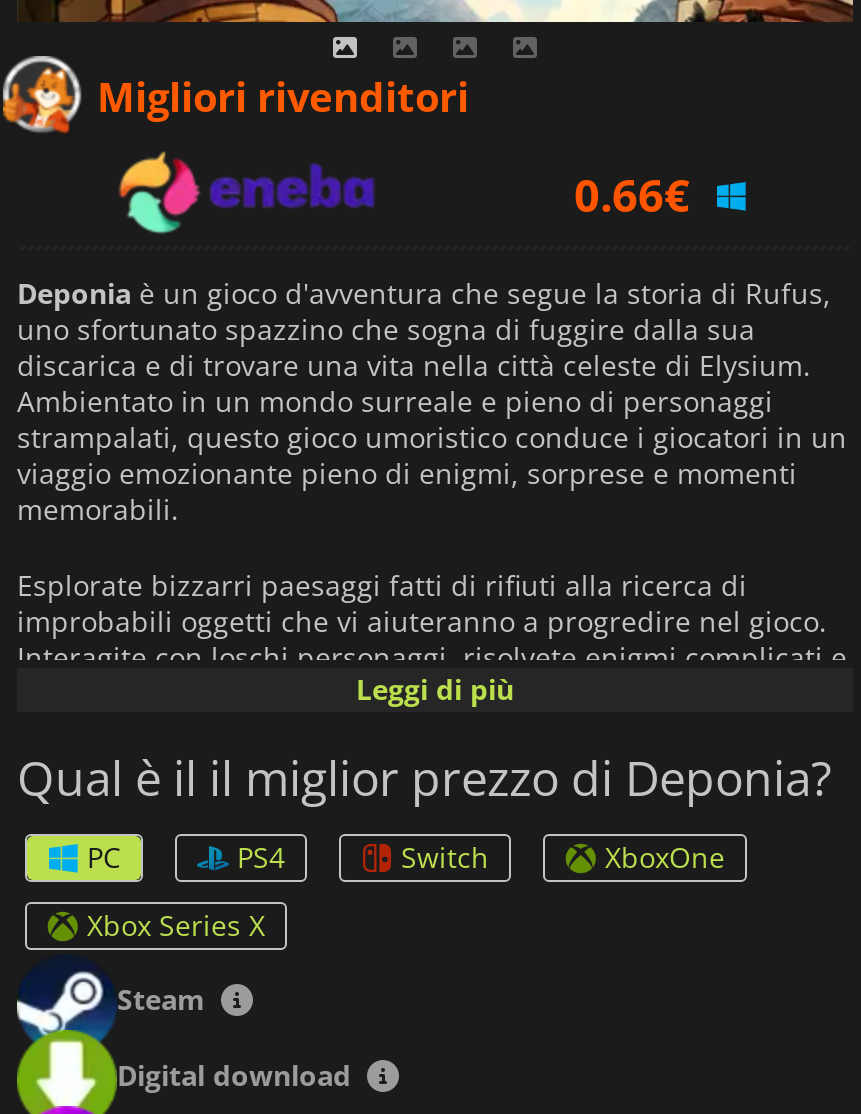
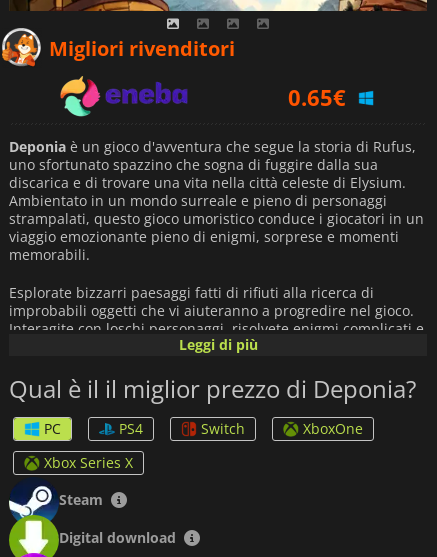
- 0.66€
+ 0.65€
